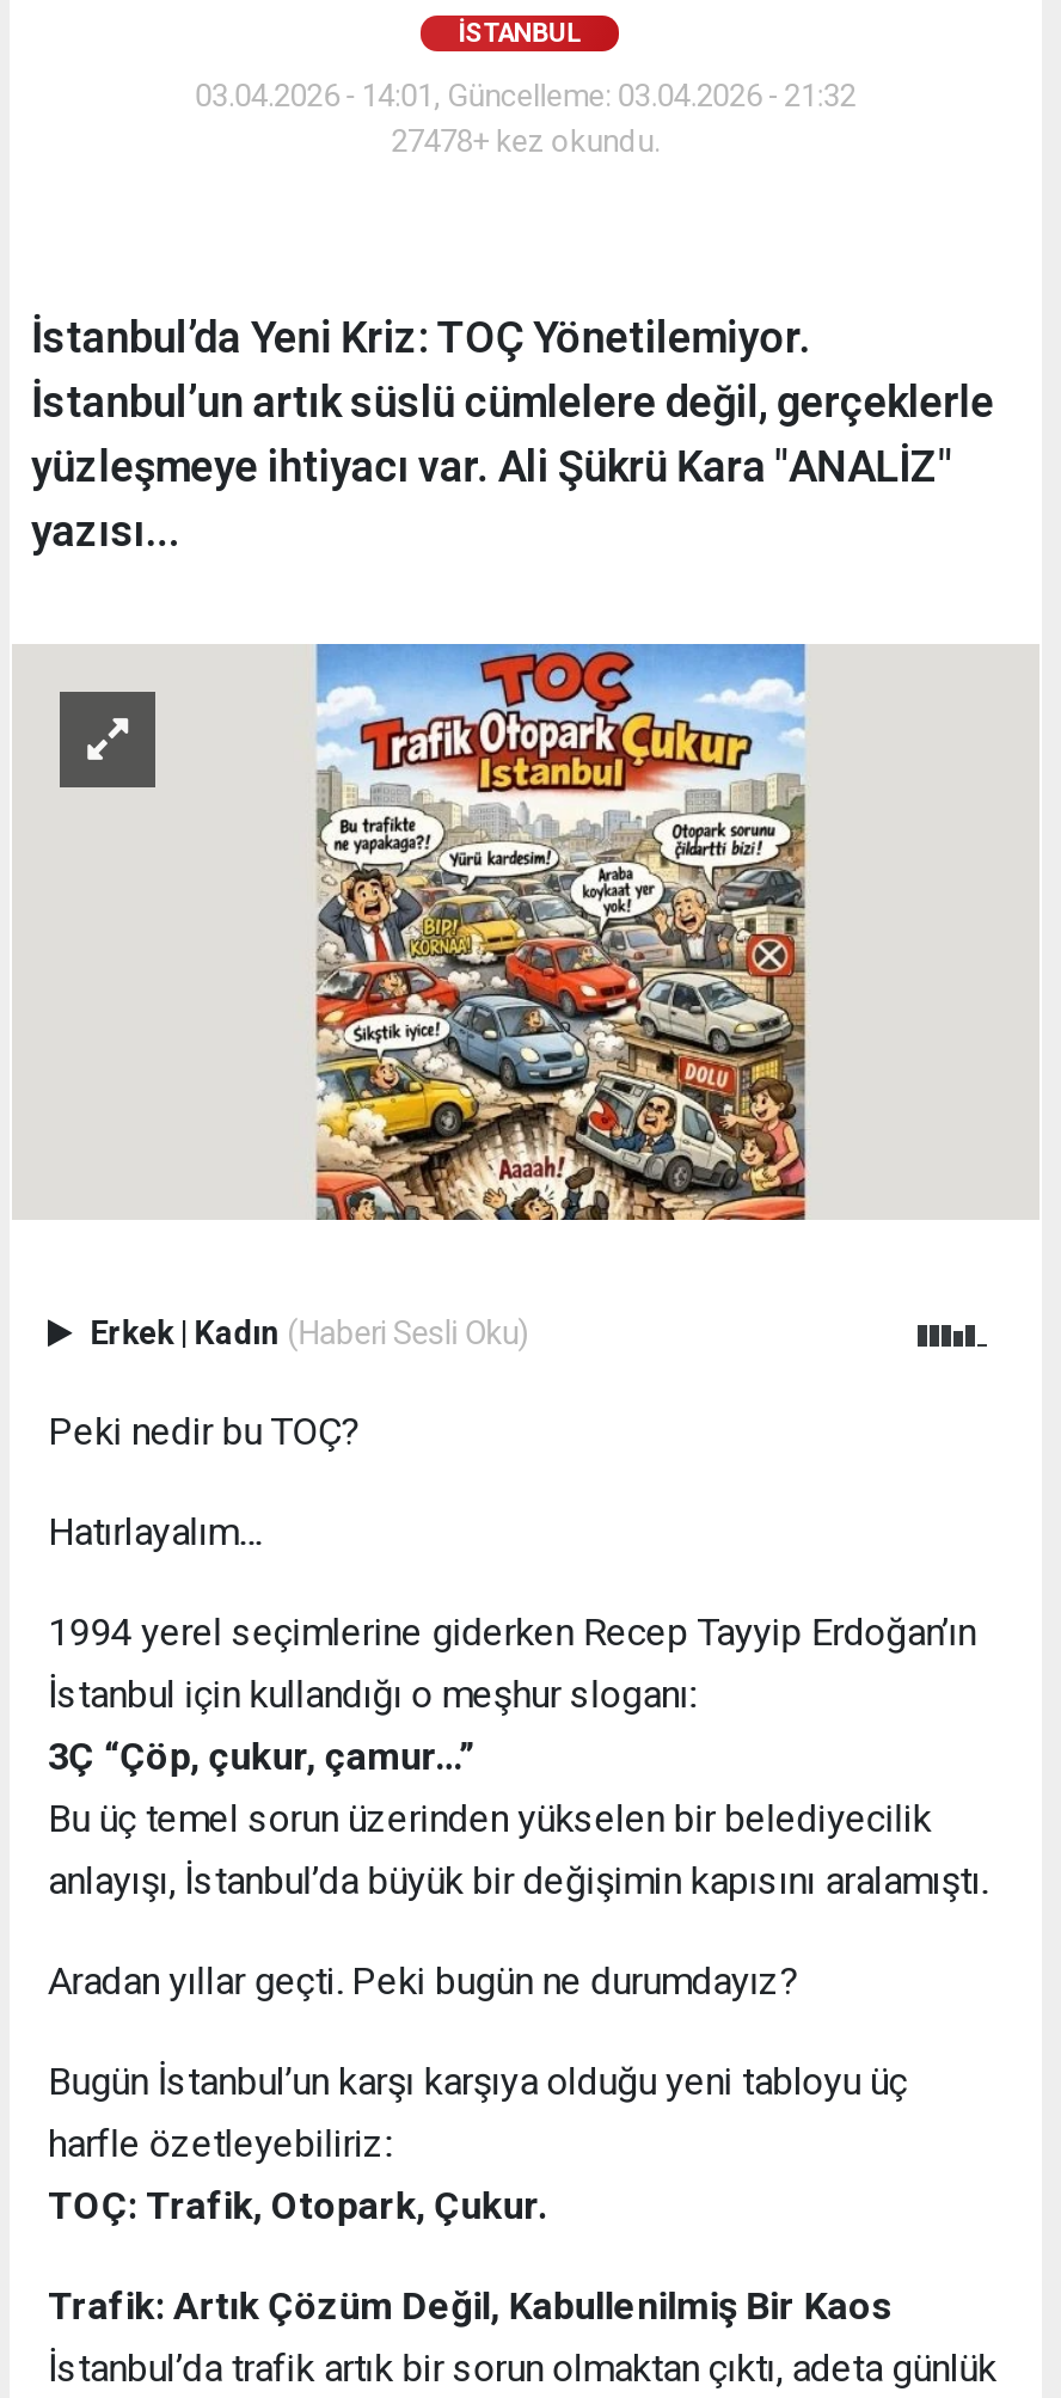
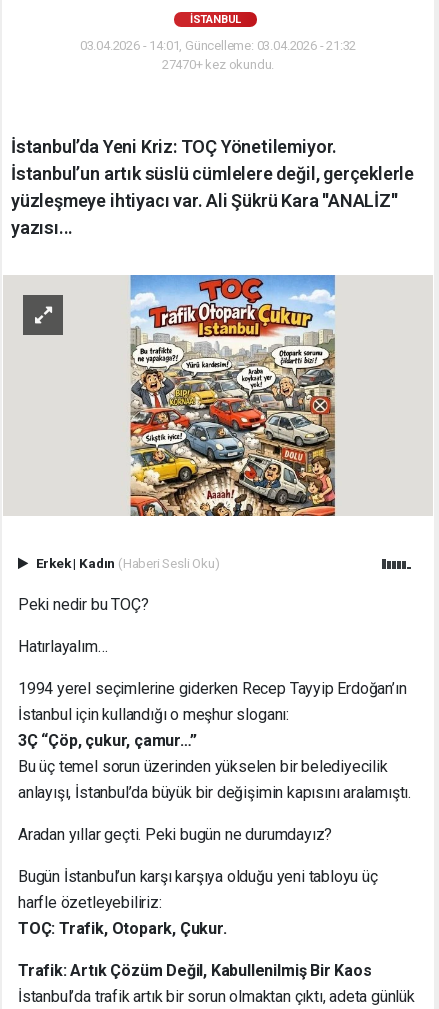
- 27478+ kez okundu.
+ 27470+ kez okundu.
